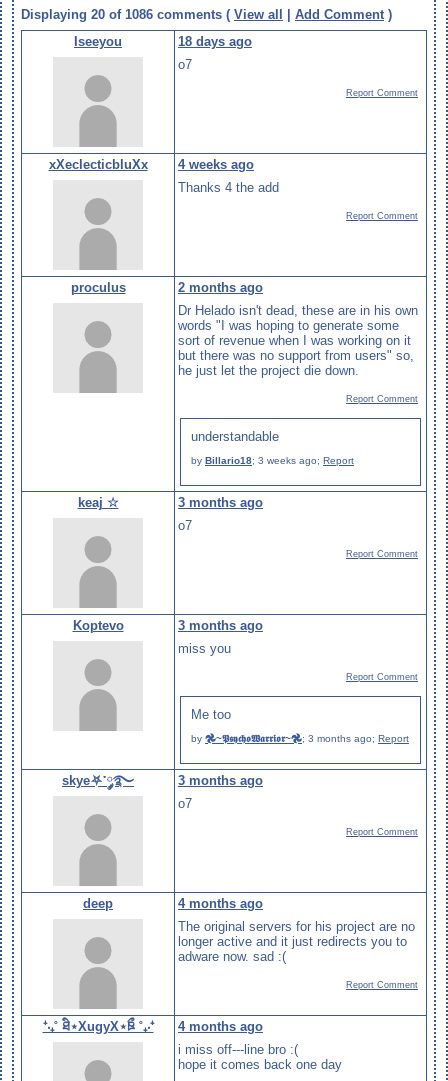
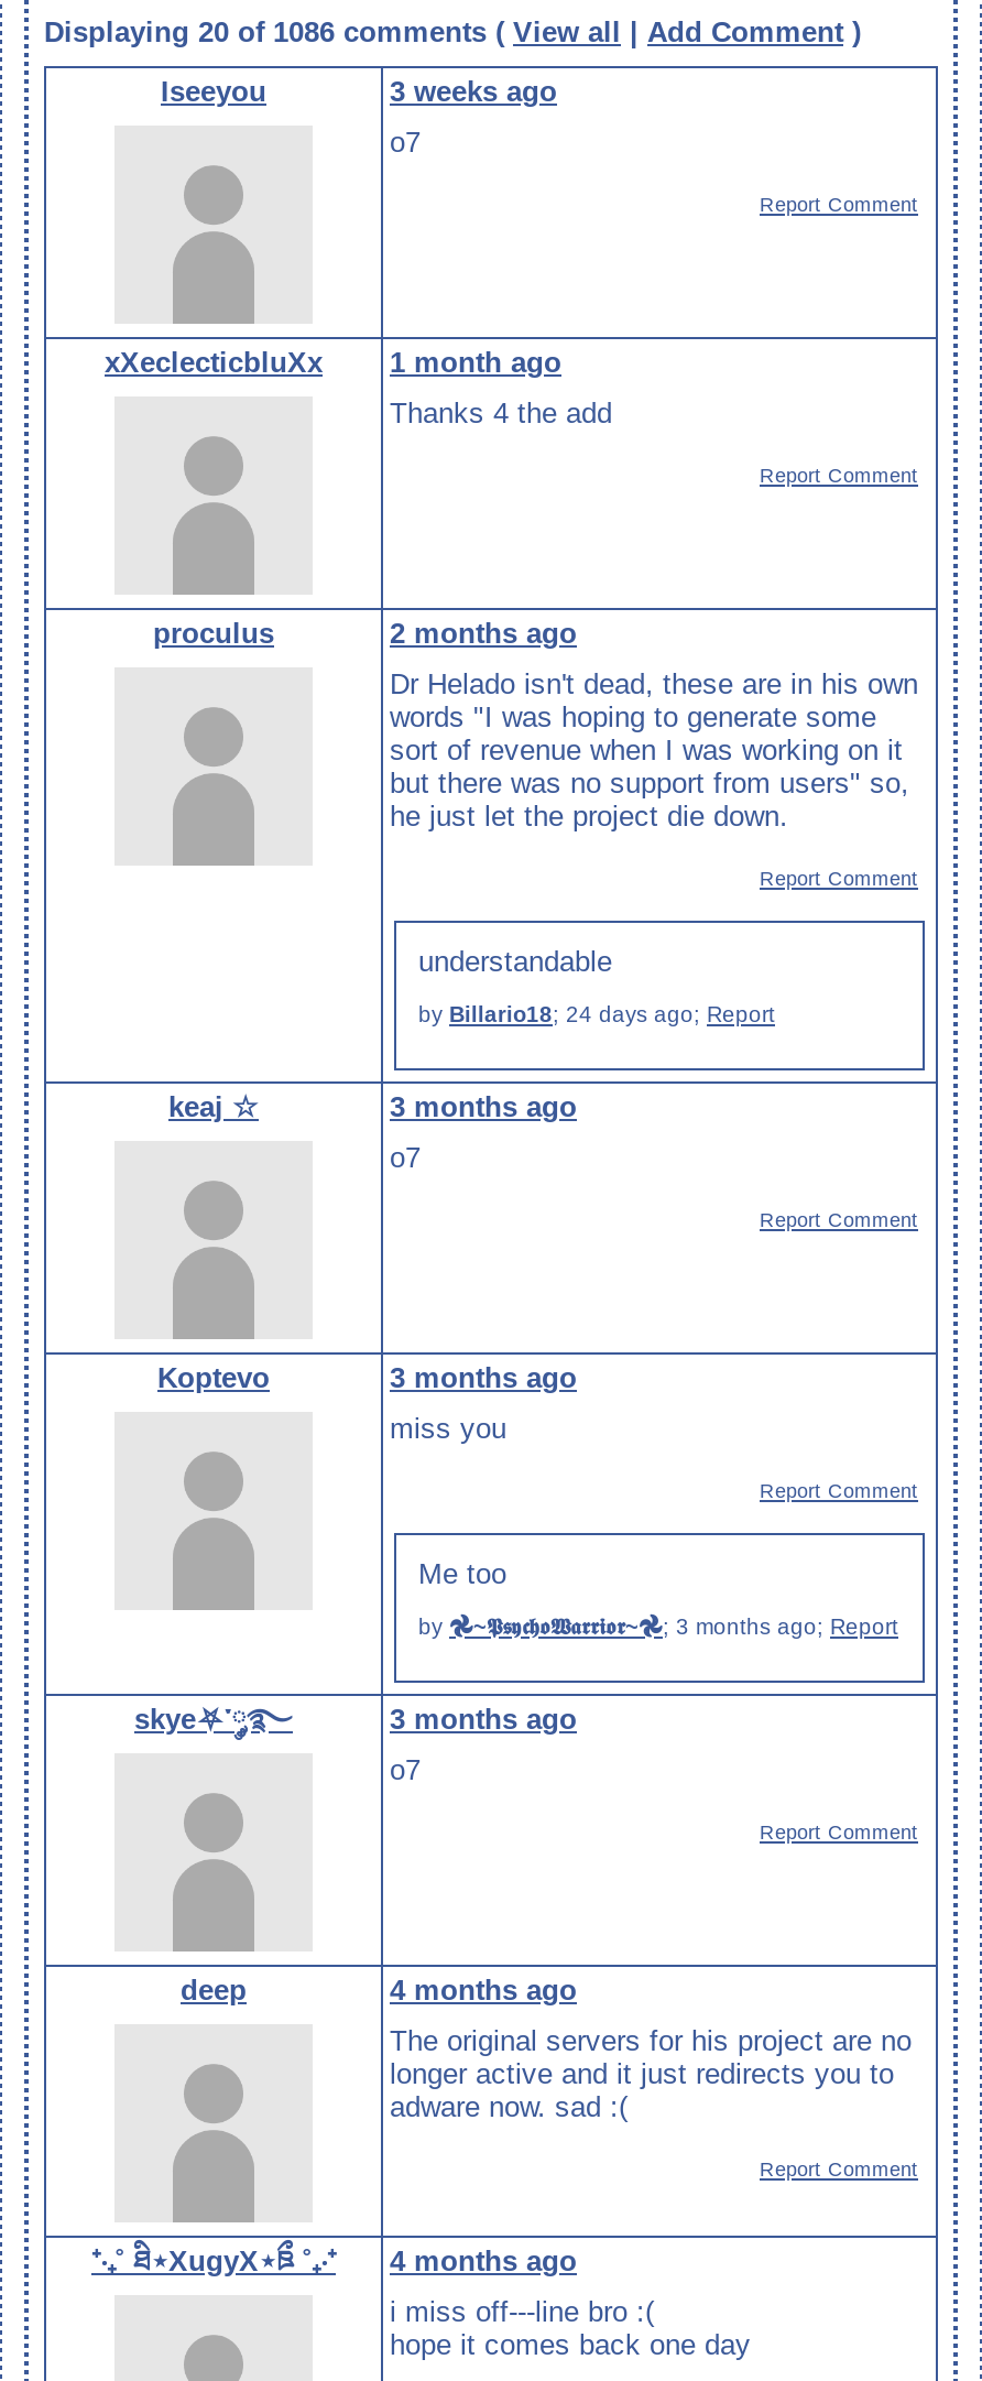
- 18 days ago
+ 3 weeks ago

- 4 weeks ago
+ 1 month ago

- by Billario18; 3 weeks ago; Report
+ by Billario18; 24 days ago; Report
